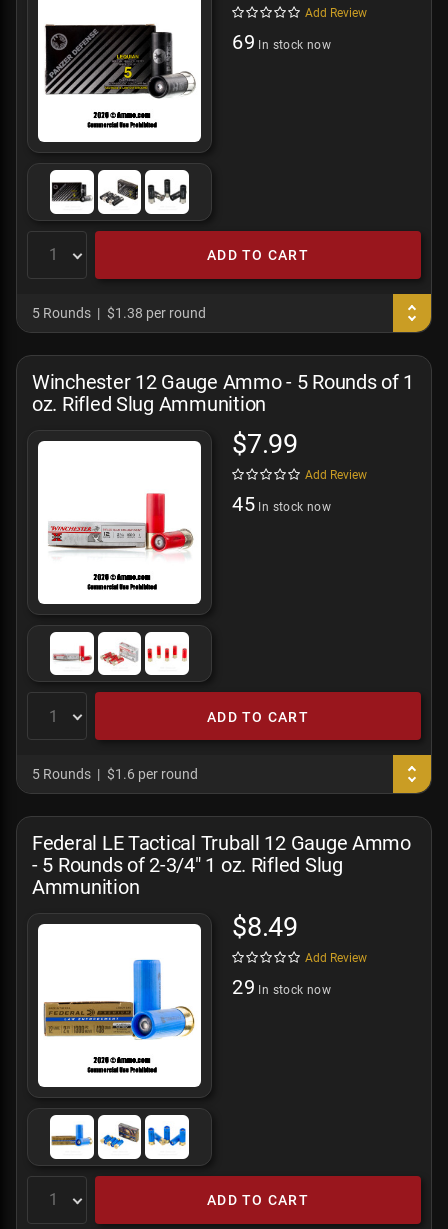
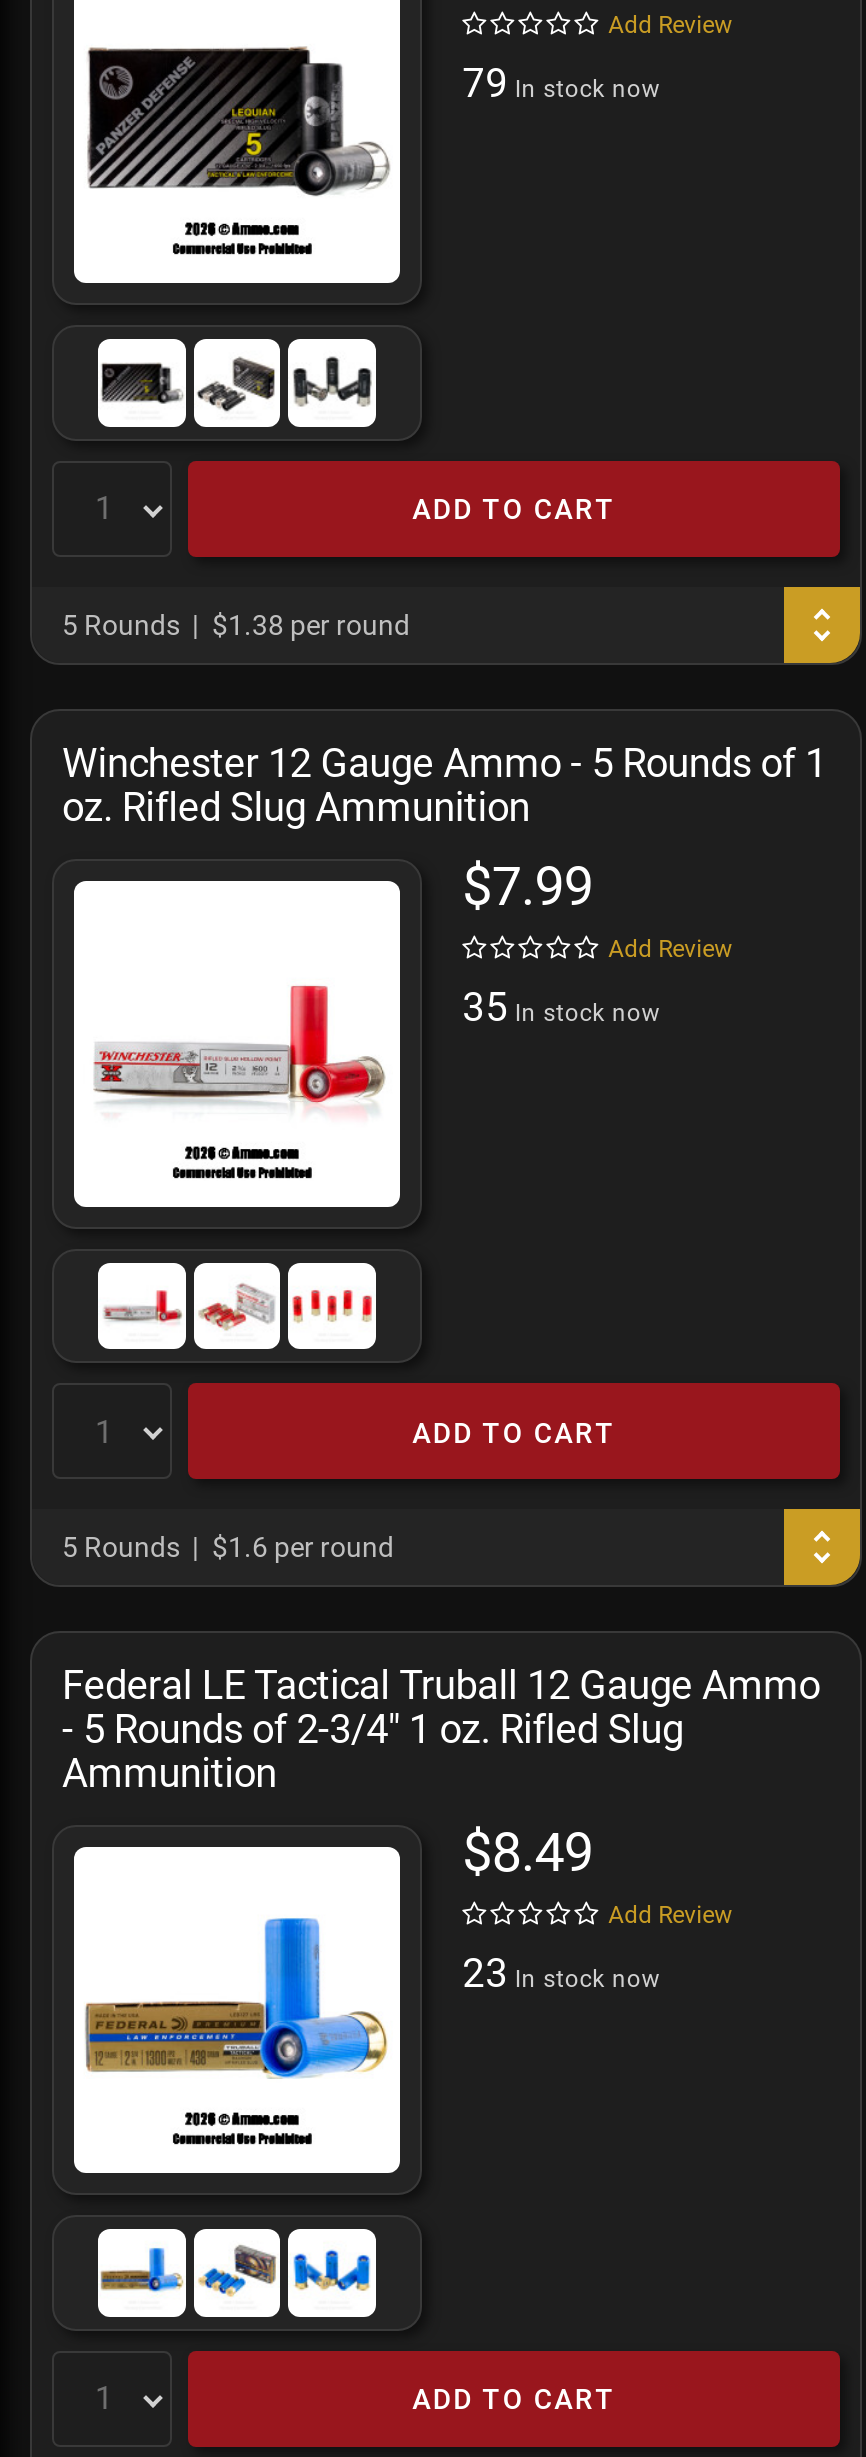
- 69 In stock now
+ 79 In stock now

- 45 In stock now
+ 35 In stock now

- 29 In stock now
+ 23 In stock now
